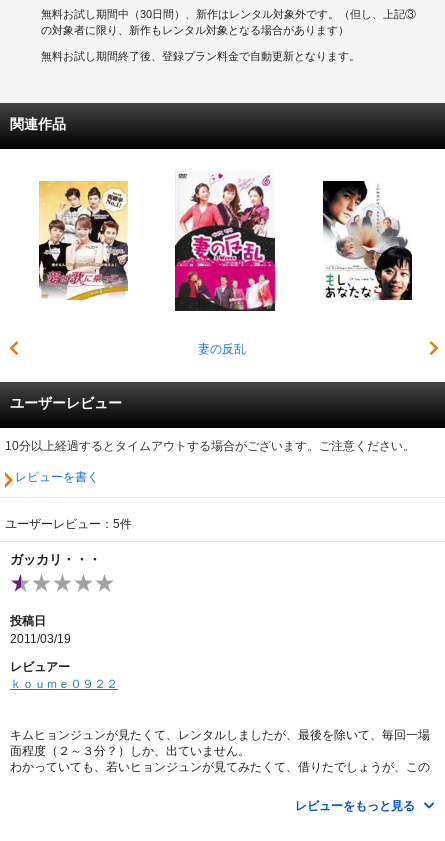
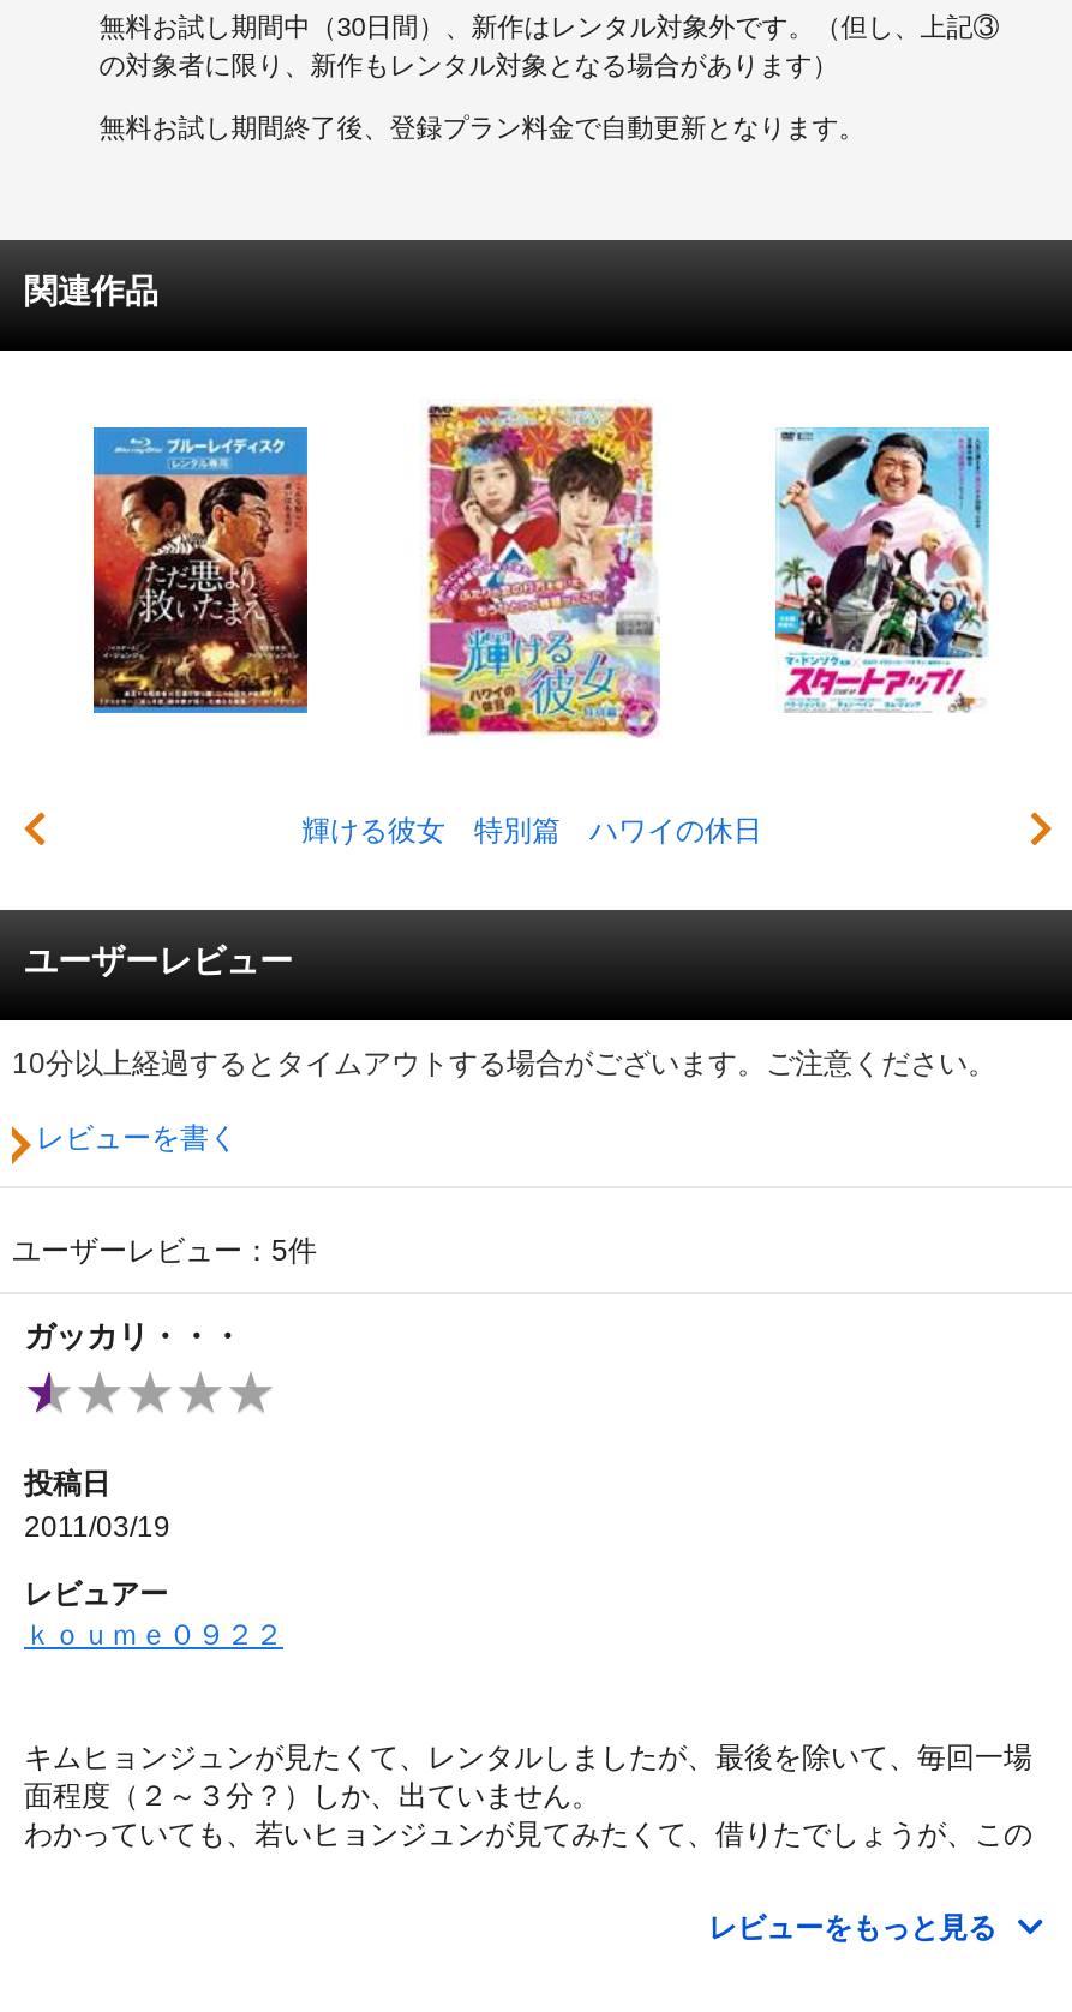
- [image]
- 妻の反乱
+ [image]
+ 輝ける彼女 特別篇 ハワイの休日

- [image]
+ [image]

- [image]
+ [image]
